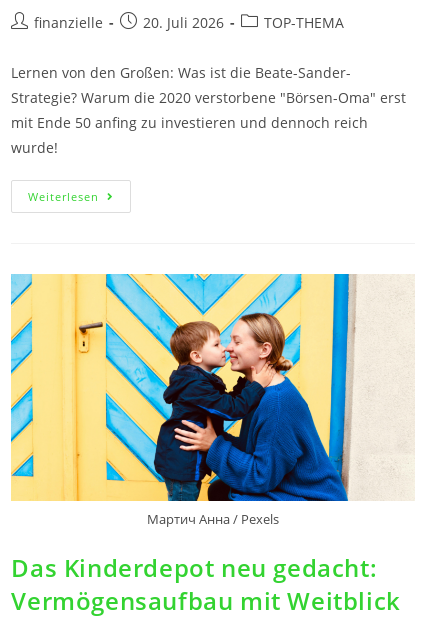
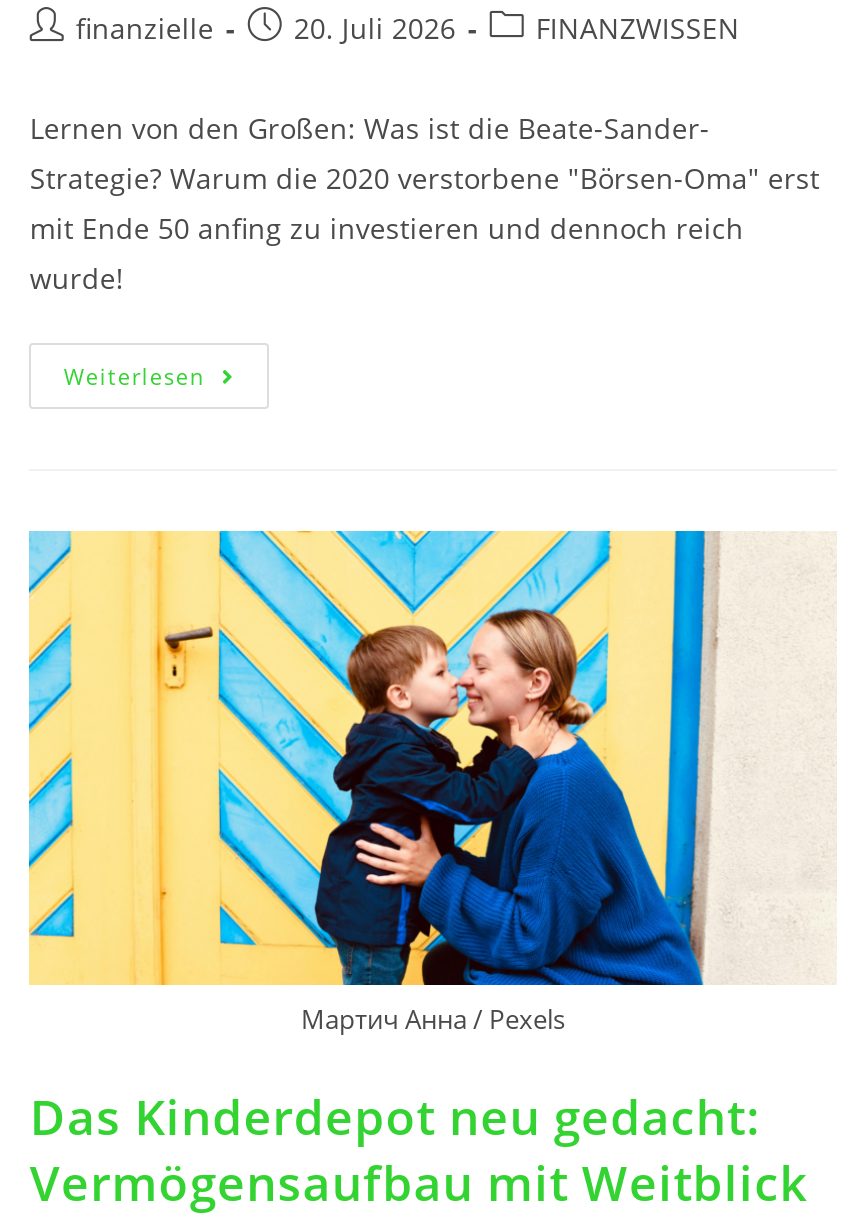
- TOP-THEMA
+ FINANZWISSEN
